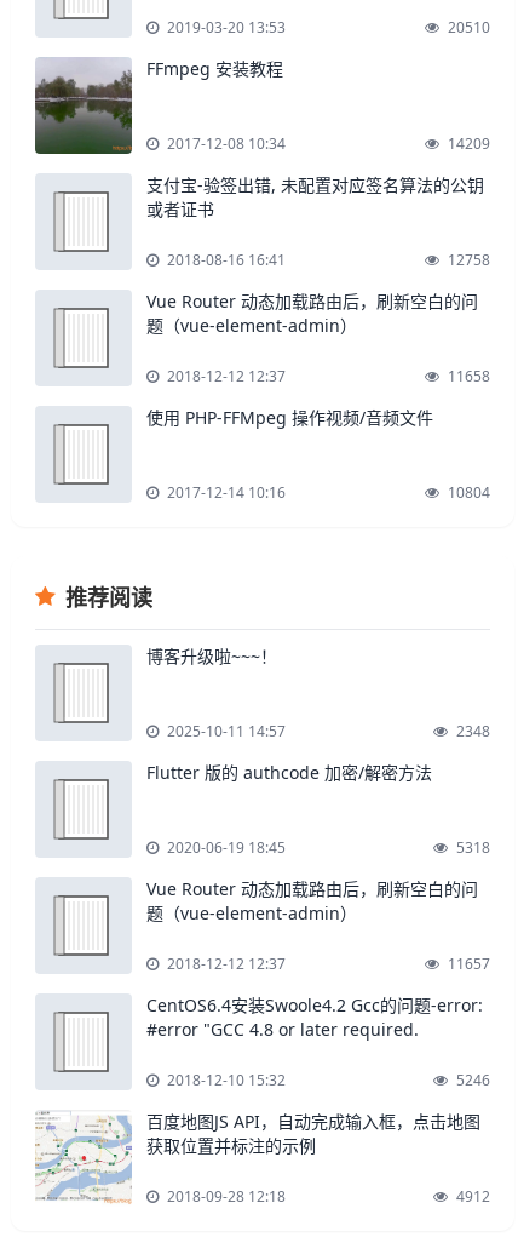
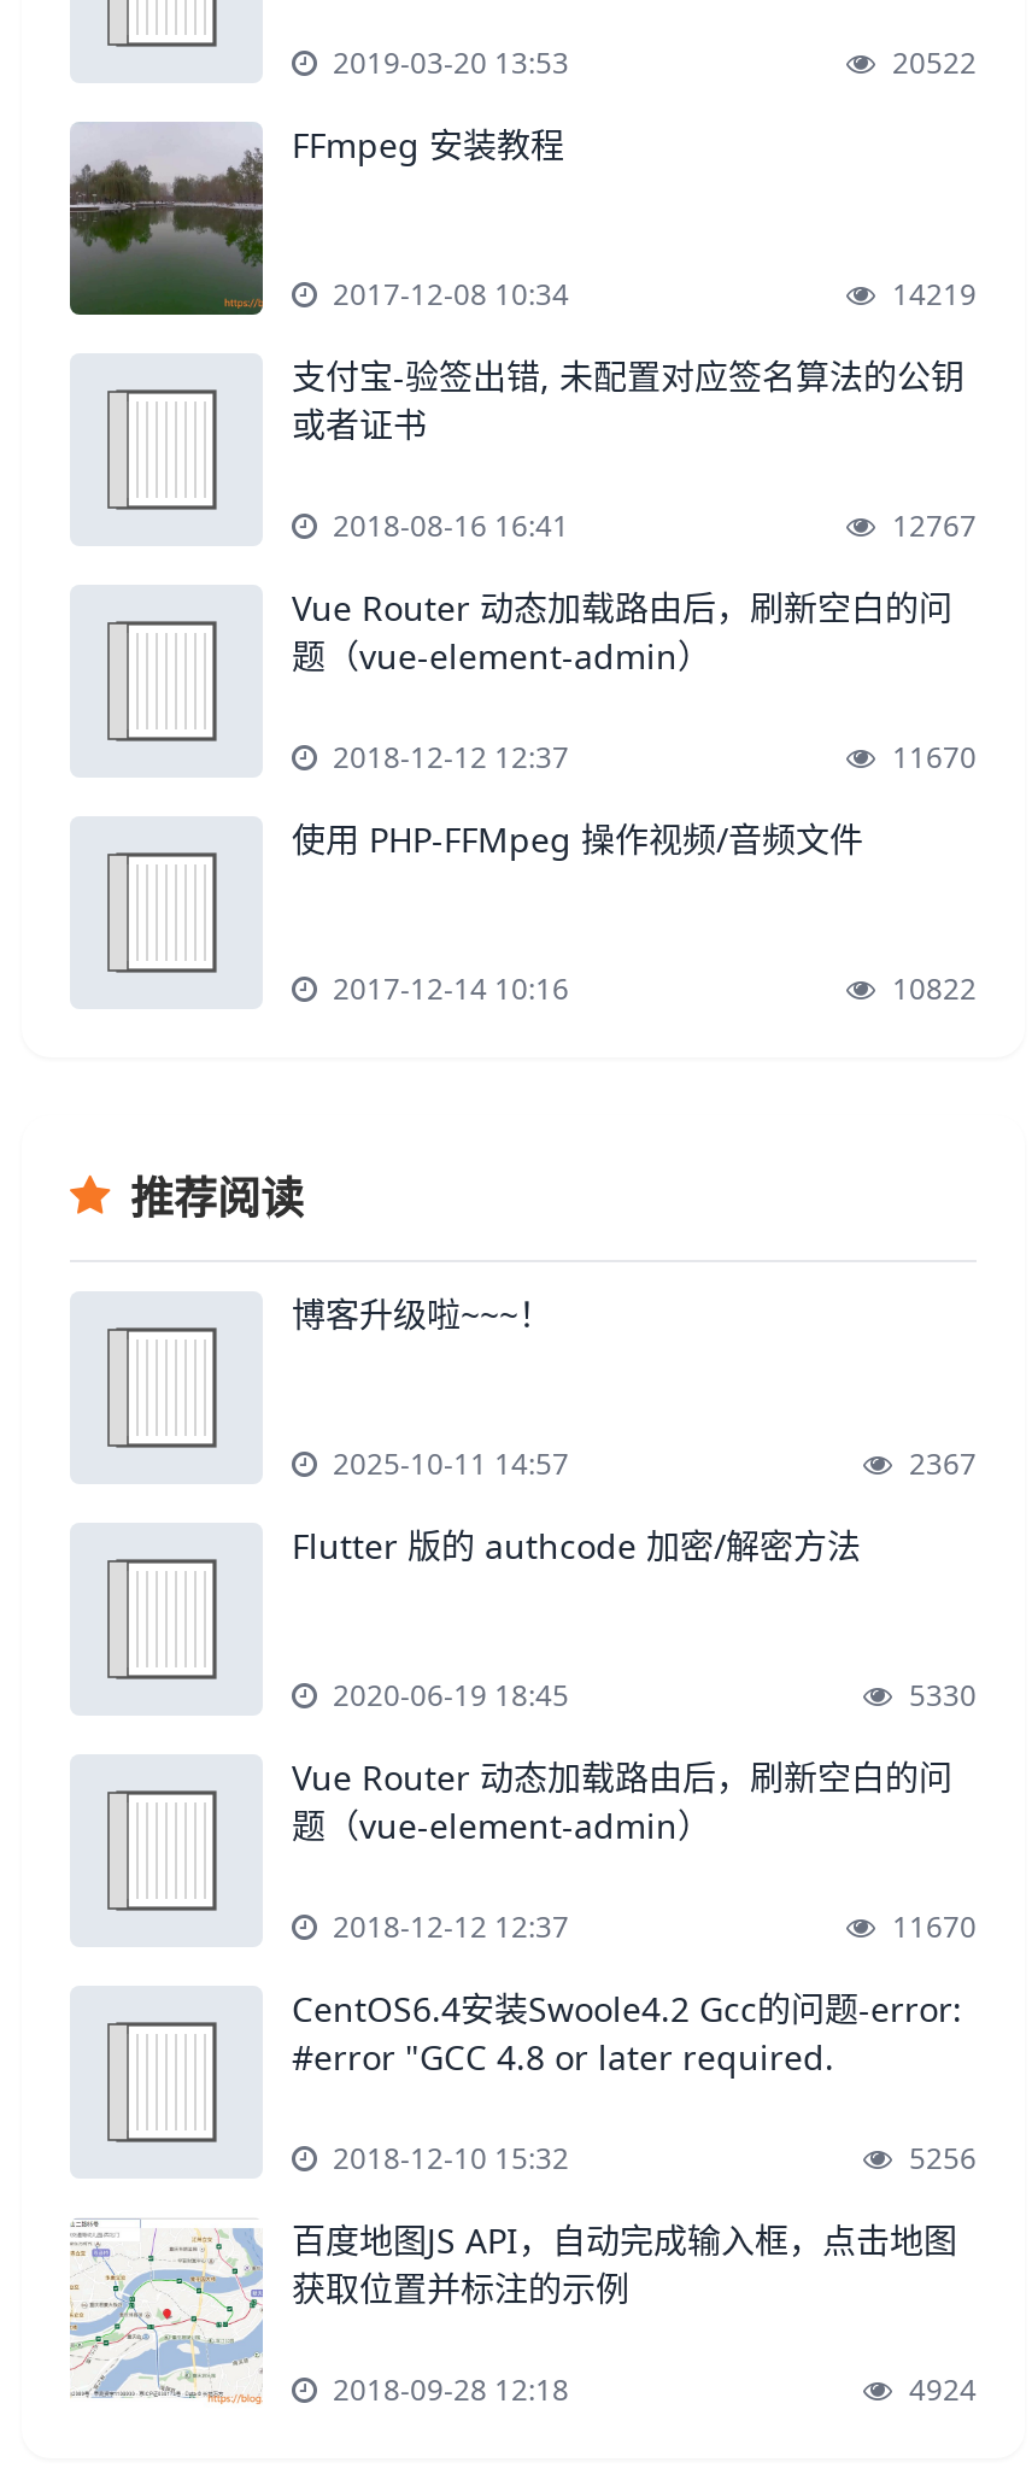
- 20510
+ 20522

- 14209
+ 14219

- 12758
+ 12767

- 11658
+ 11670

- 10804
+ 10822

- 2348
+ 2367

- 5318
+ 5330

- 11657
+ 11670

- 5246
+ 5256

- 4912
+ 4924
